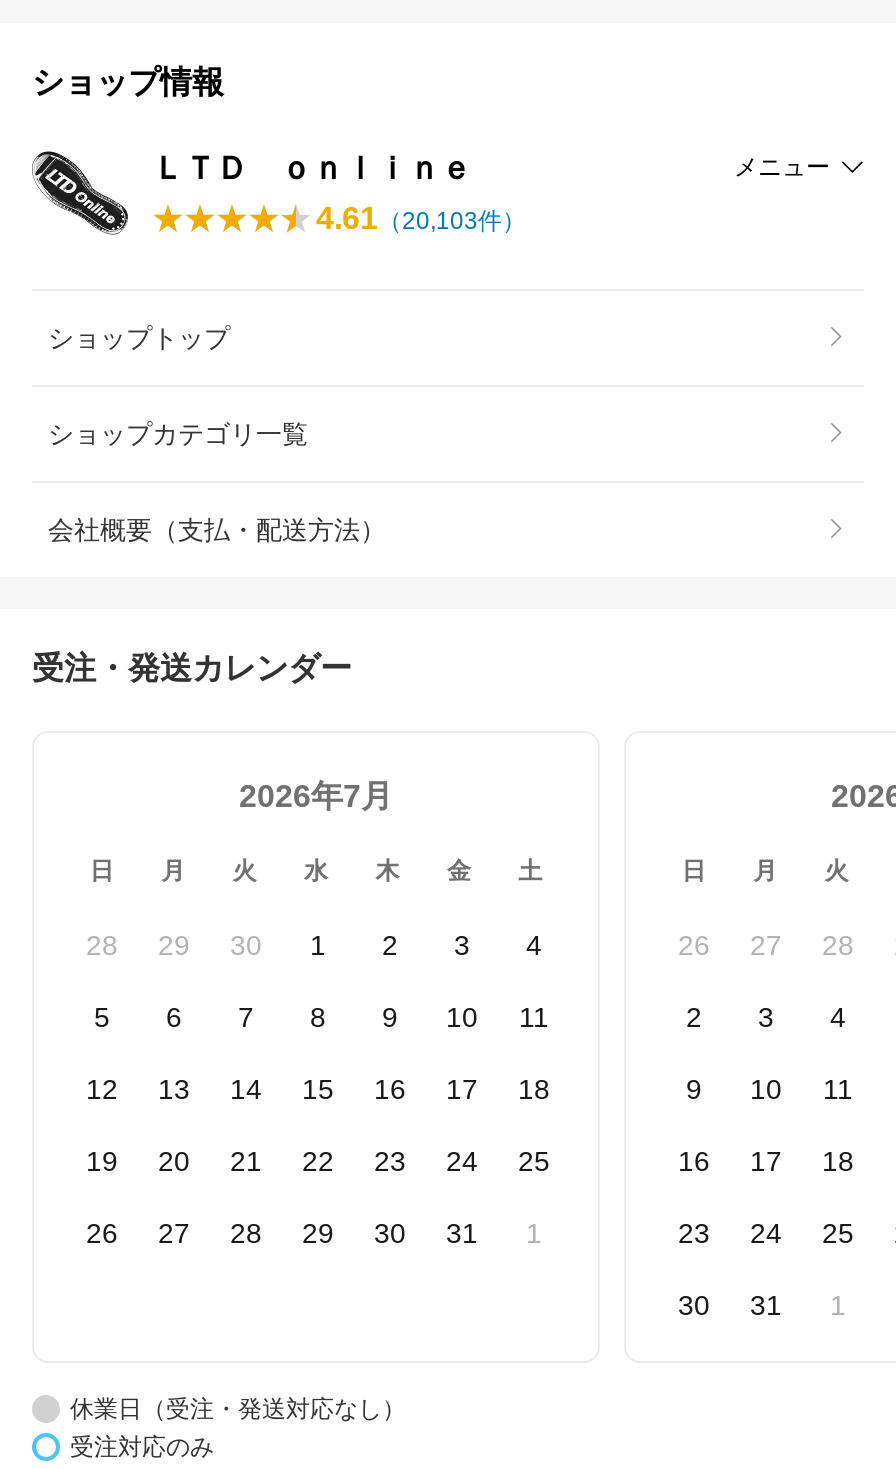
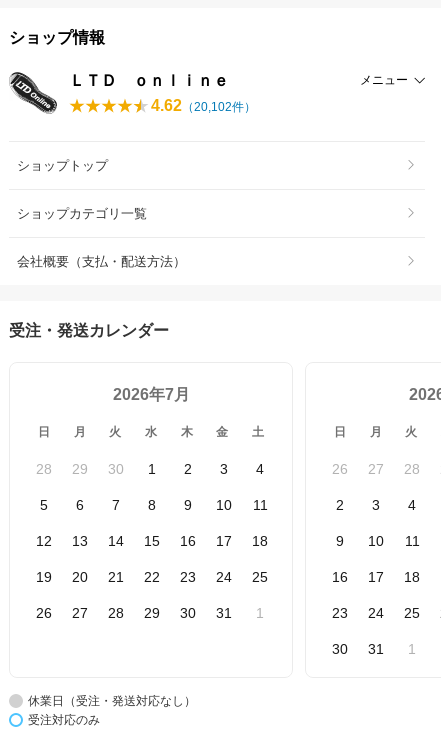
- 4.61（20,103件）
+ 4.62（20,102件）
